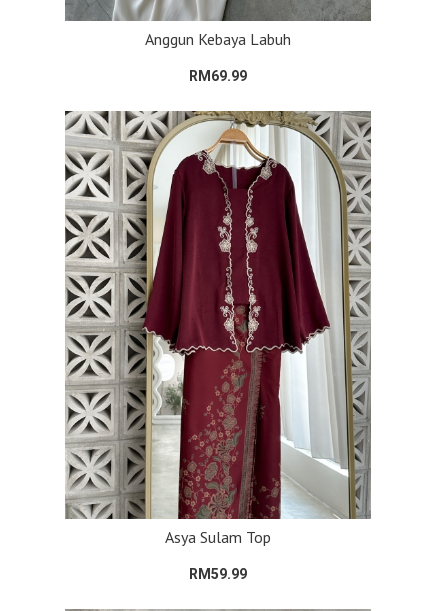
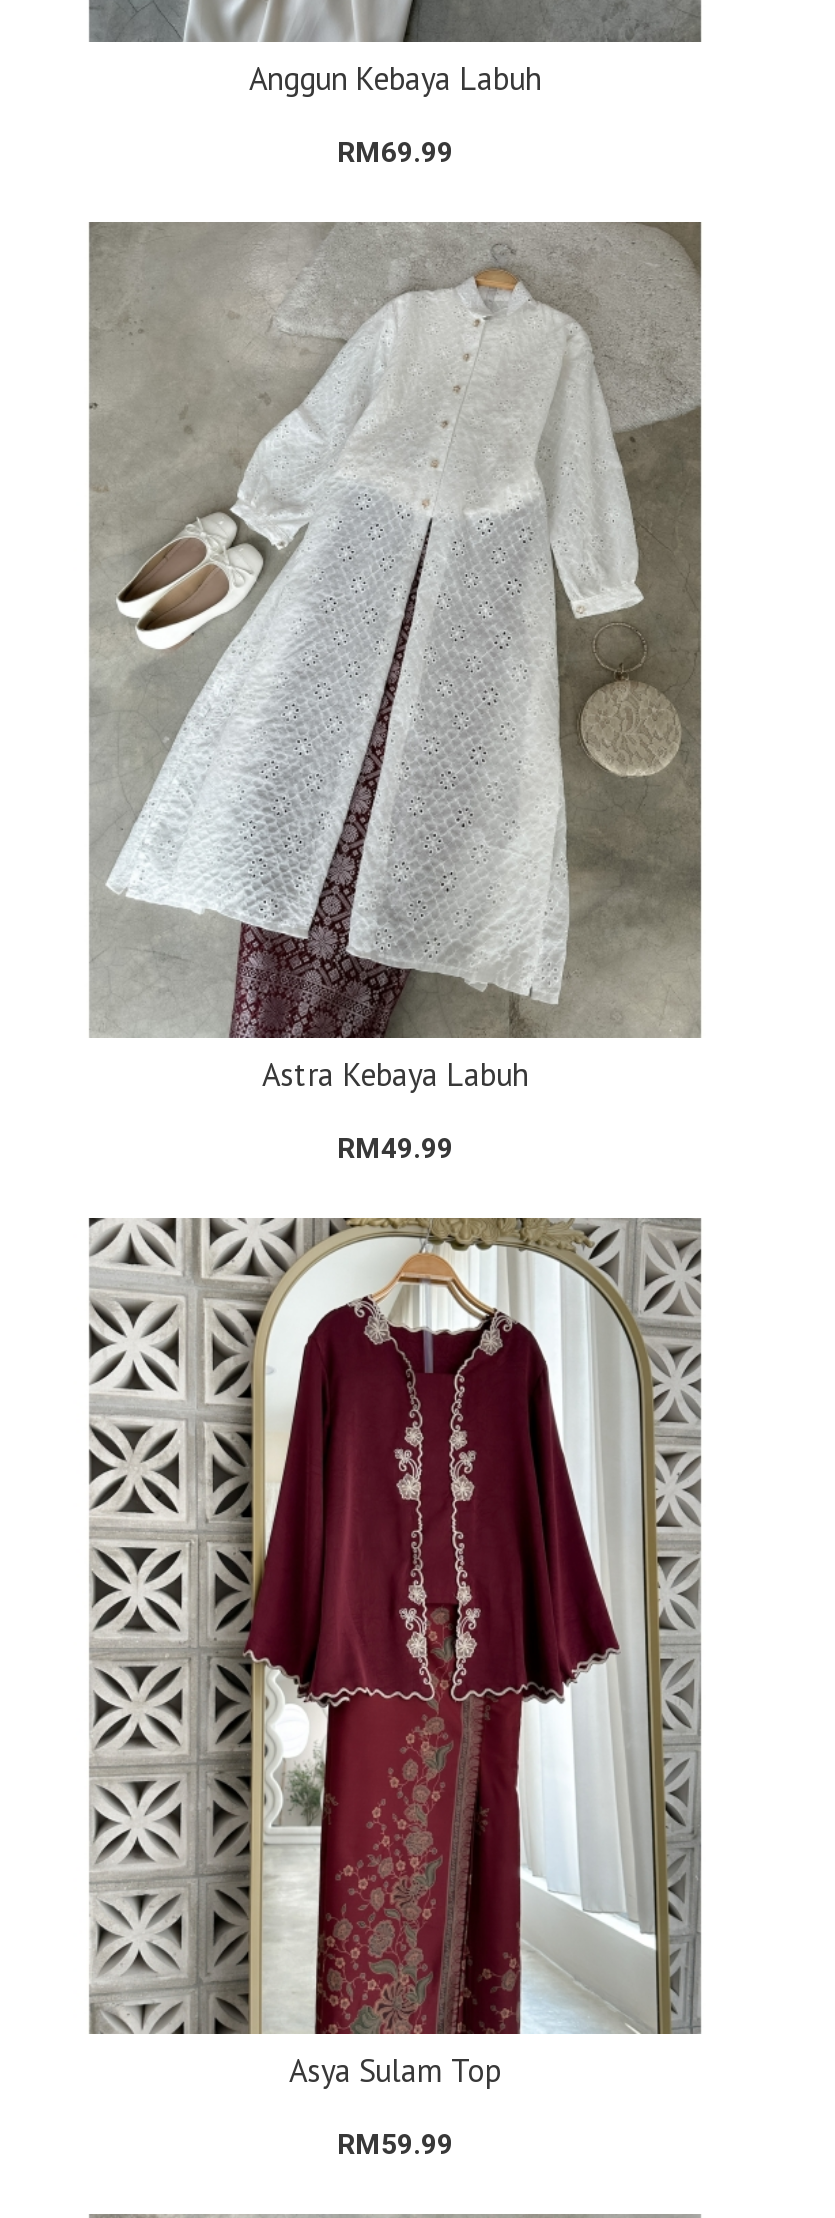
+ [image]
+ Astra Kebaya Labuh
+ RM49.99
